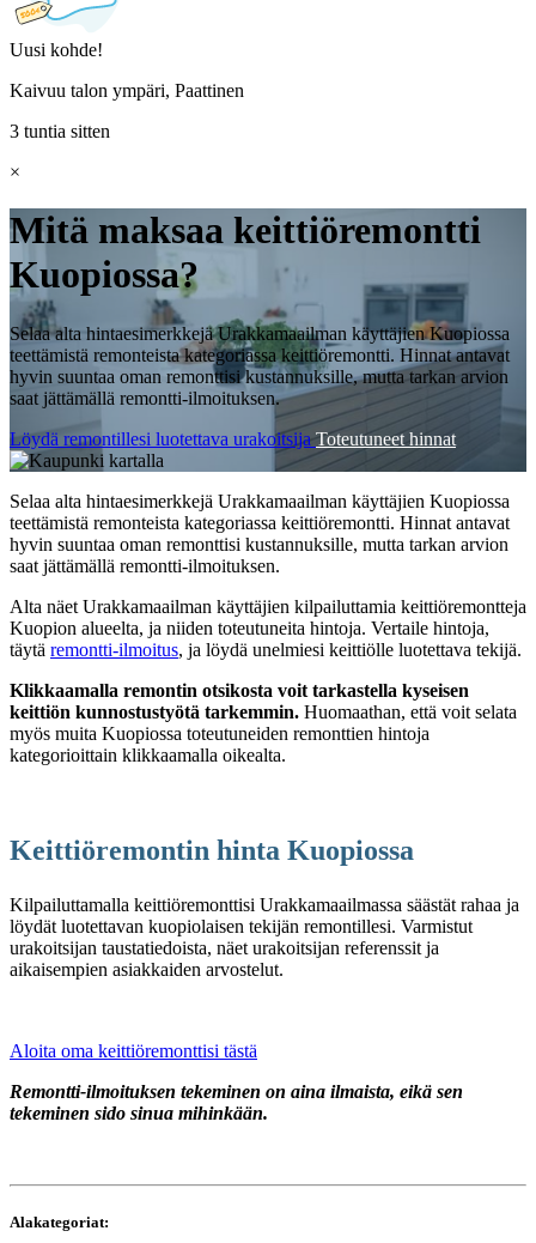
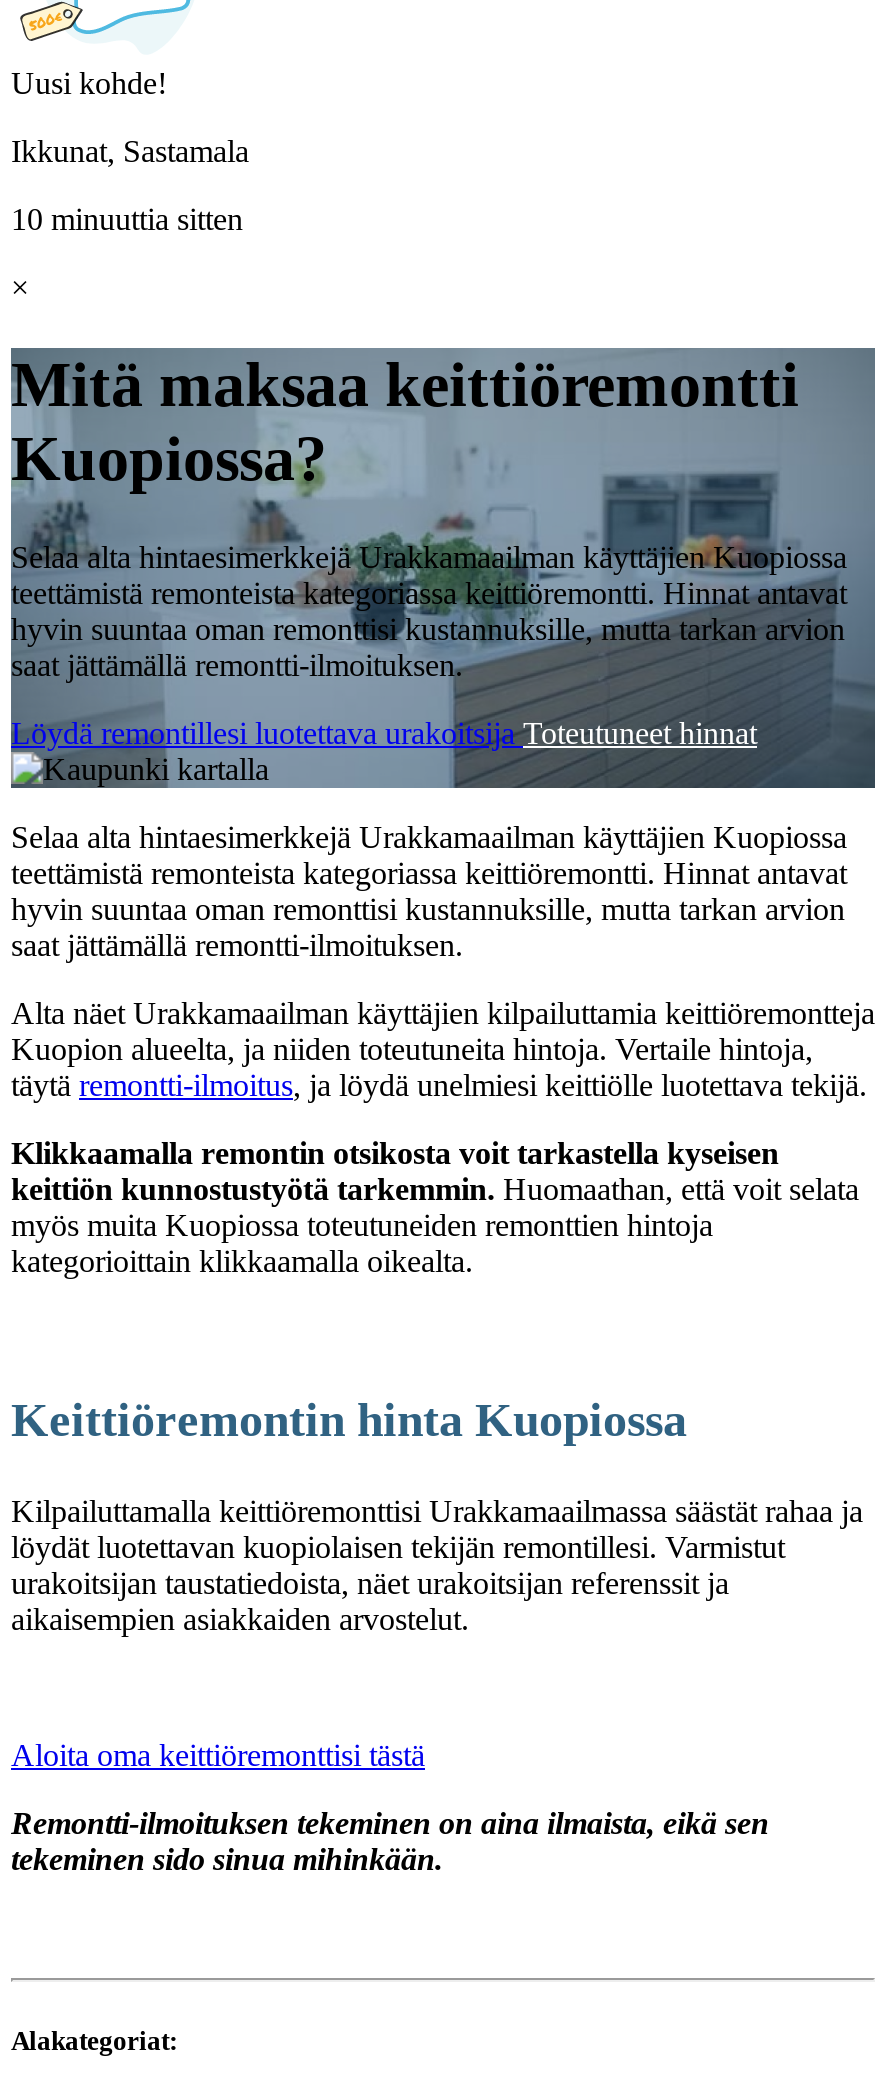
- Kaivuu talon ympäri, Paattinen
+ Ikkunat, Sastamala

- 3 tuntia sitten
+ 10 minuuttia sitten
